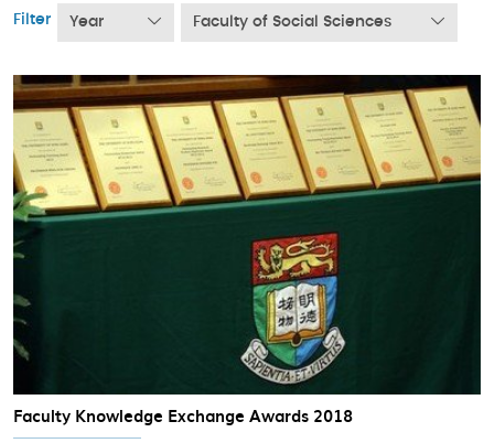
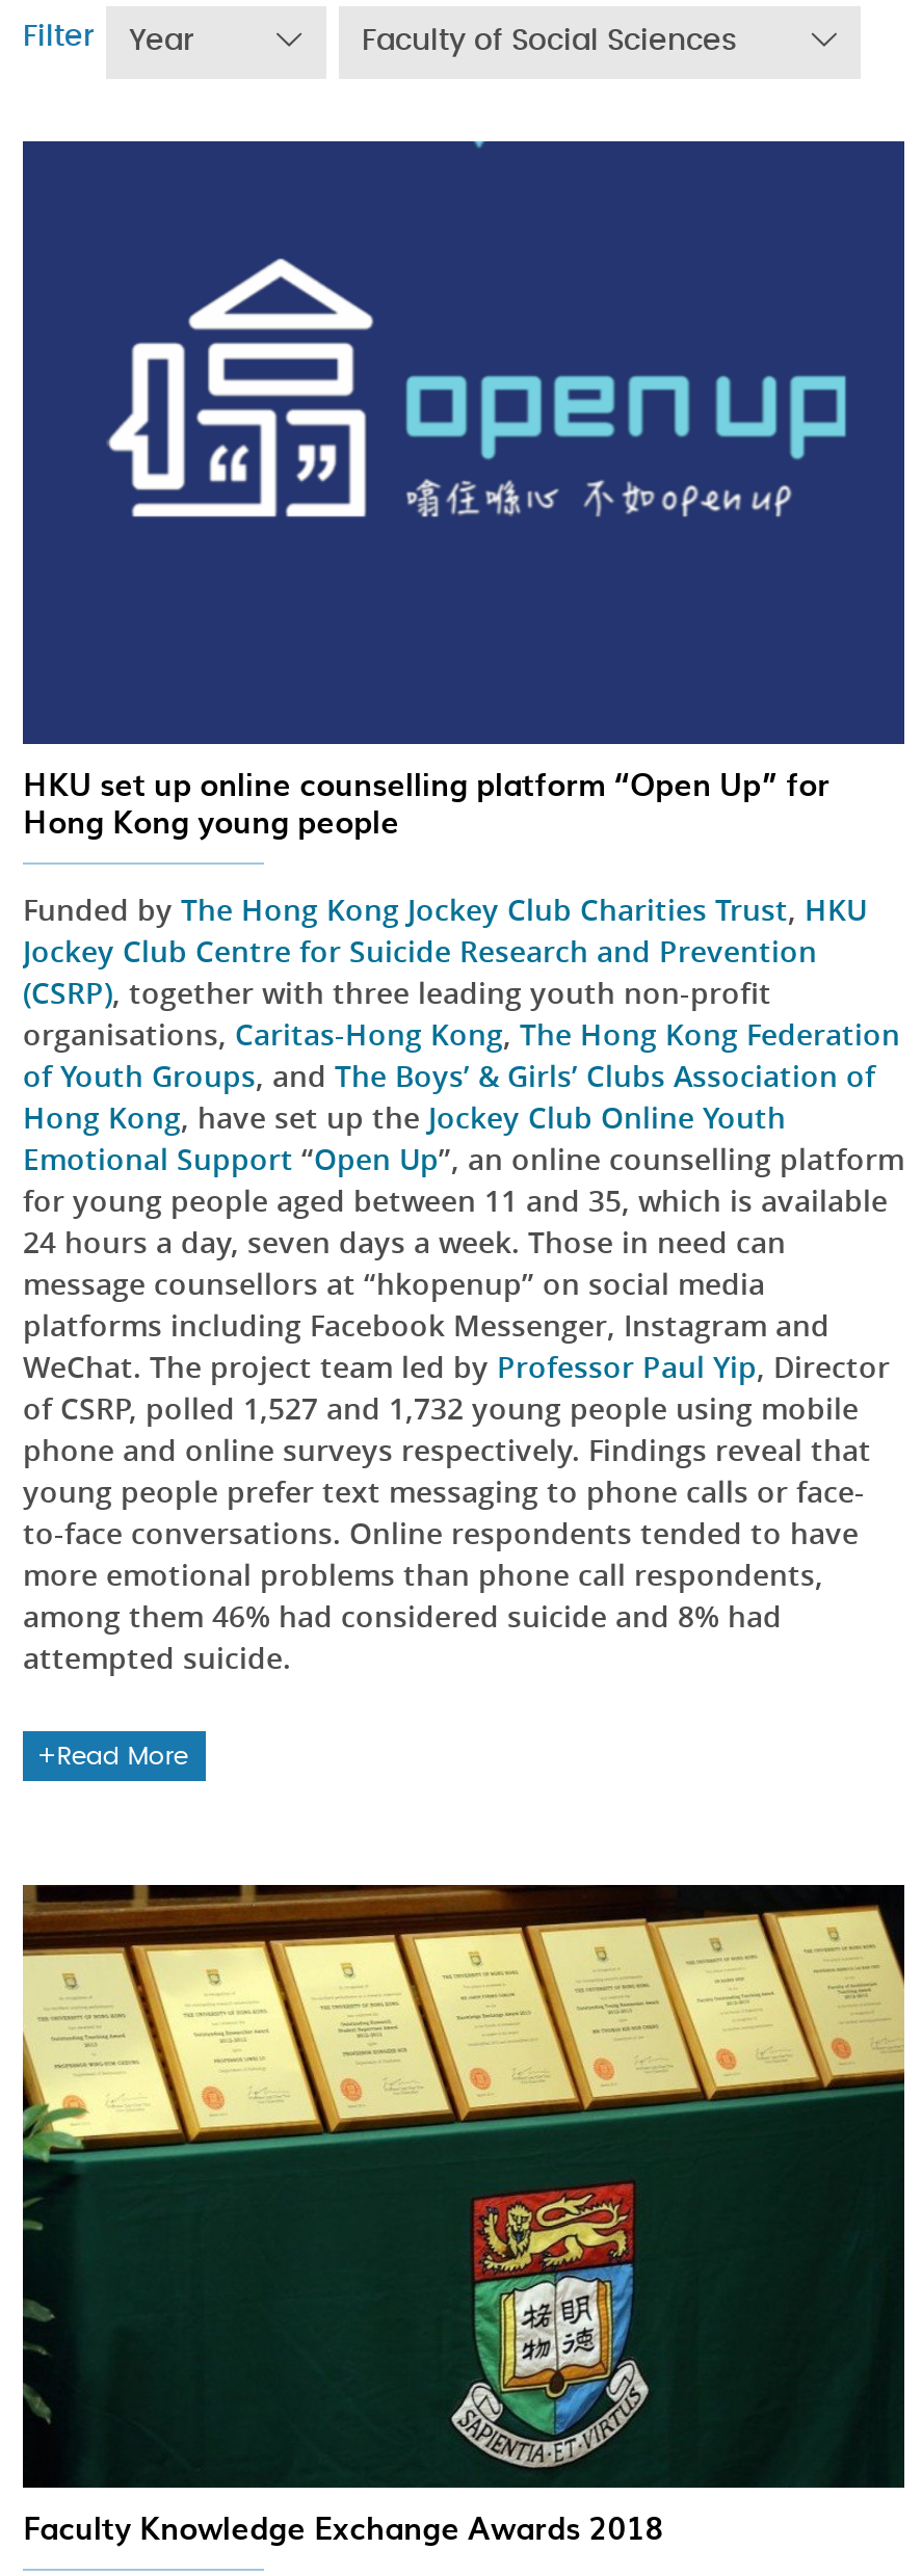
+ [image]
+ HKU set up online counselling platform “Open Up” for
+ Hong Kong young people
+ Funded by The Hong Kong Jockey Club Charities Trust, HKU
+ Jockey Club Centre for Suicide Research and Prevention
+ (CSRP), together with three leading youth non-profit
+ organisations, Caritas-Hong Kong, The Hong Kong Federation
+ of Youth Groups, and The Boys’ & Girls’ Clubs Association of
+ Hong Kong, have set up the Jockey Club Online Youth
+ Emotional Support “Open Up”, an online counselling platform
+ for young people aged between 11 and 35, which is available
+ 24 hours a day, seven days a week. Those in need can
+ message counsellors at “hkopenup” on social media
+ platforms including Facebook Messenger, Instagram and
+ WeChat. The project team led by Professor Paul Yip, Director
+ of CSRP, polled 1,527 and 1,732 young people using mobile
+ phone and online surveys respectively. Findings reveal that
+ young people prefer text messaging to phone calls or face-
+ to-face conversations. Online respondents tended to have
+ more emotional problems than phone call respondents,
+ among them 46% had considered suicide and 8% had
+ attempted suicide.
+ Read More
